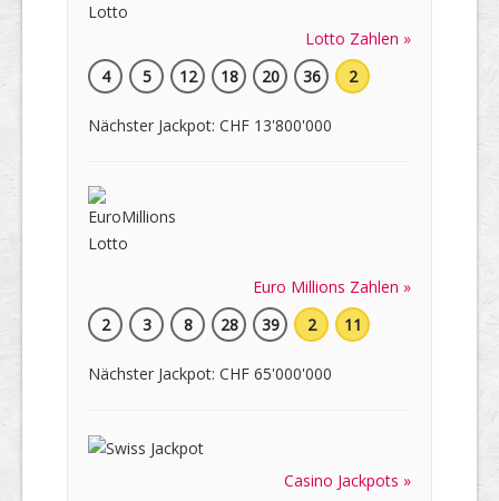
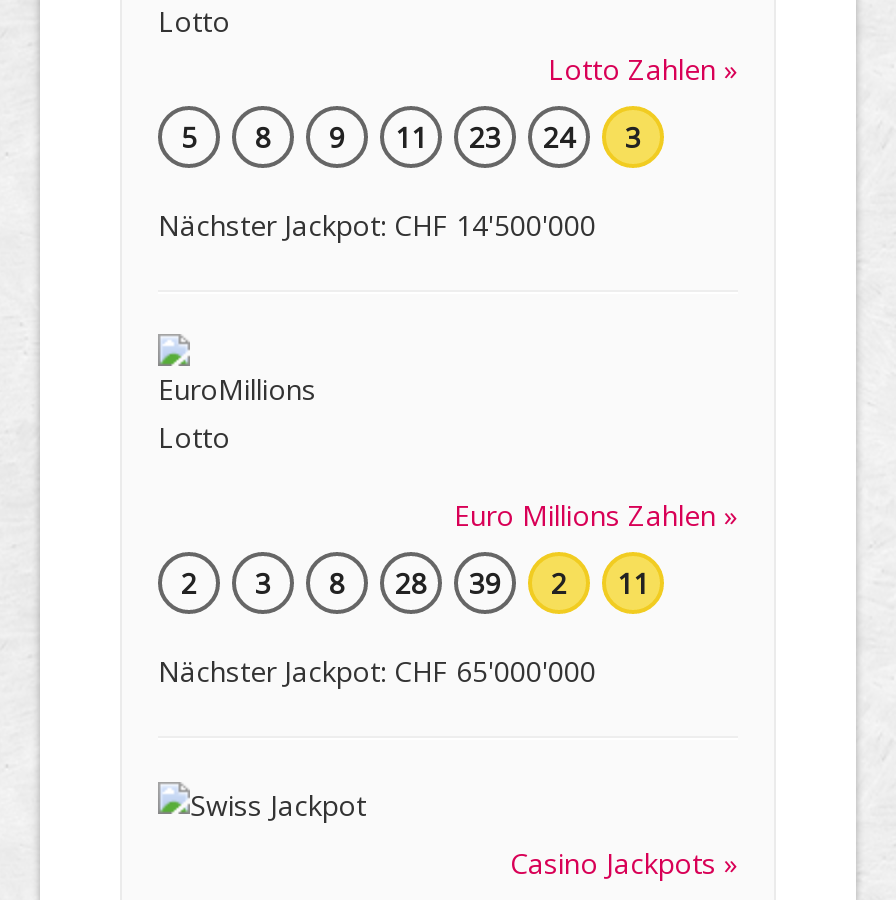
- 4

- 12
- 18
- 20
- 36
- 2
+ 8
+ 9
+ 11
+ 23
+ 24
+ 3

- Nächster Jackpot: CHF 13'800'000
+ Nächster Jackpot: CHF 14'500'000
